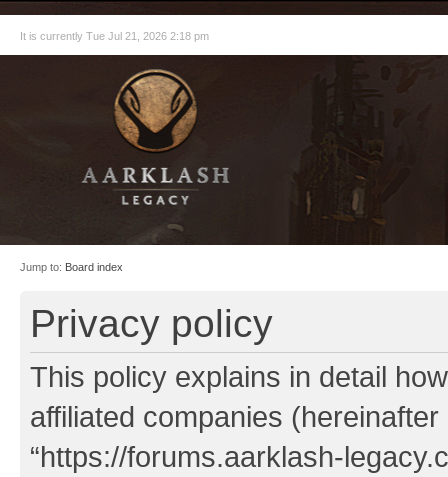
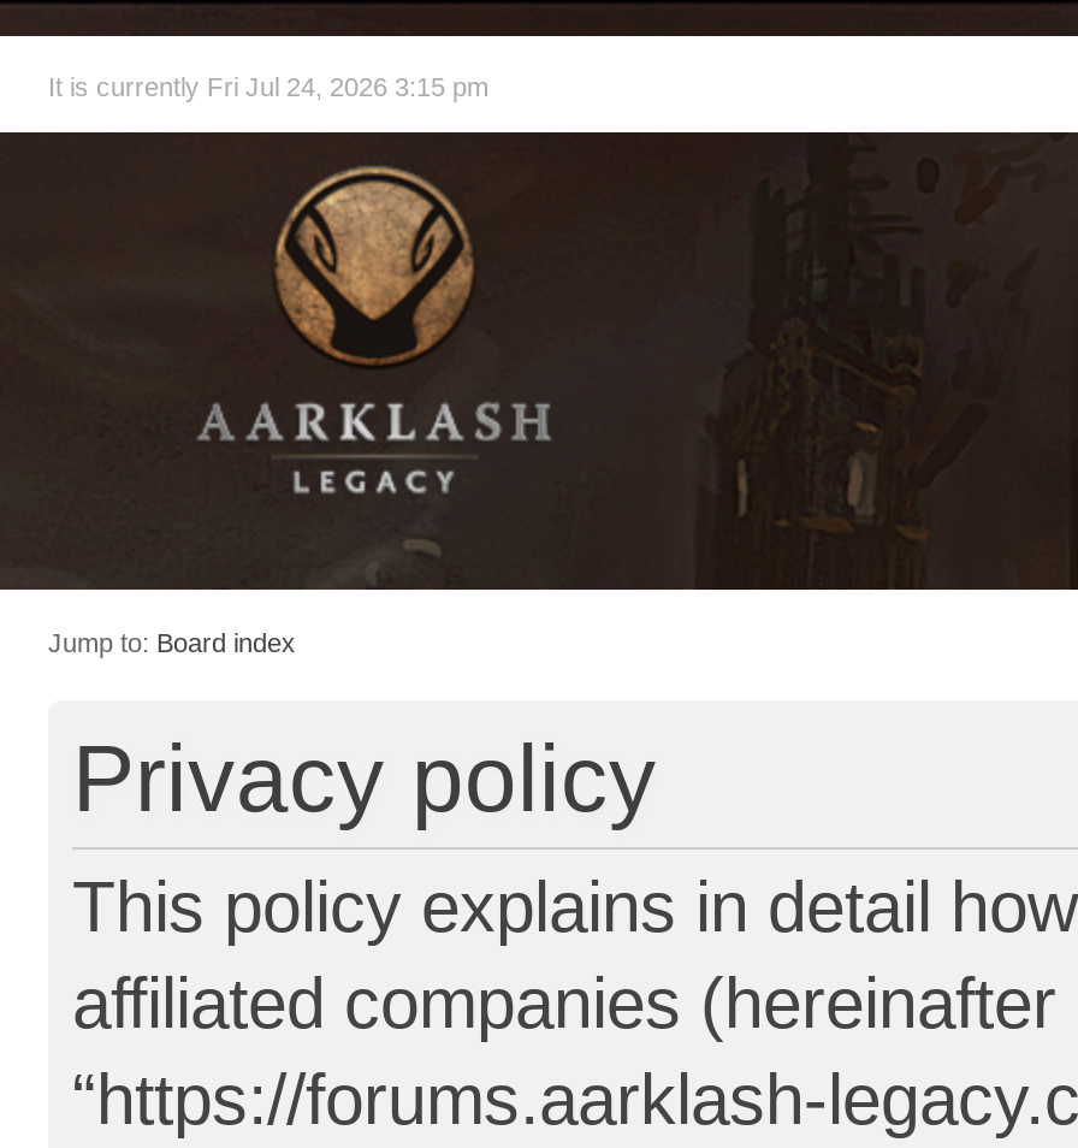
- It is currently Tue Jul 21, 2026 2:18 pm
+ It is currently Fri Jul 24, 2026 3:15 pm
